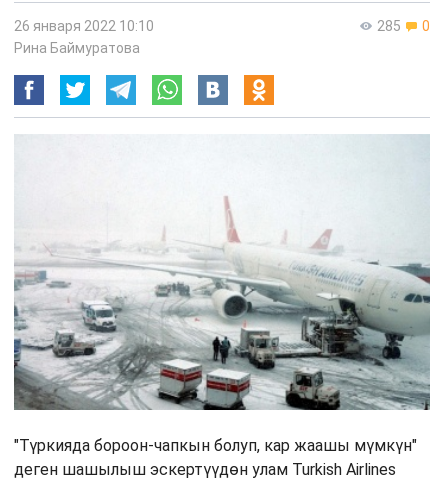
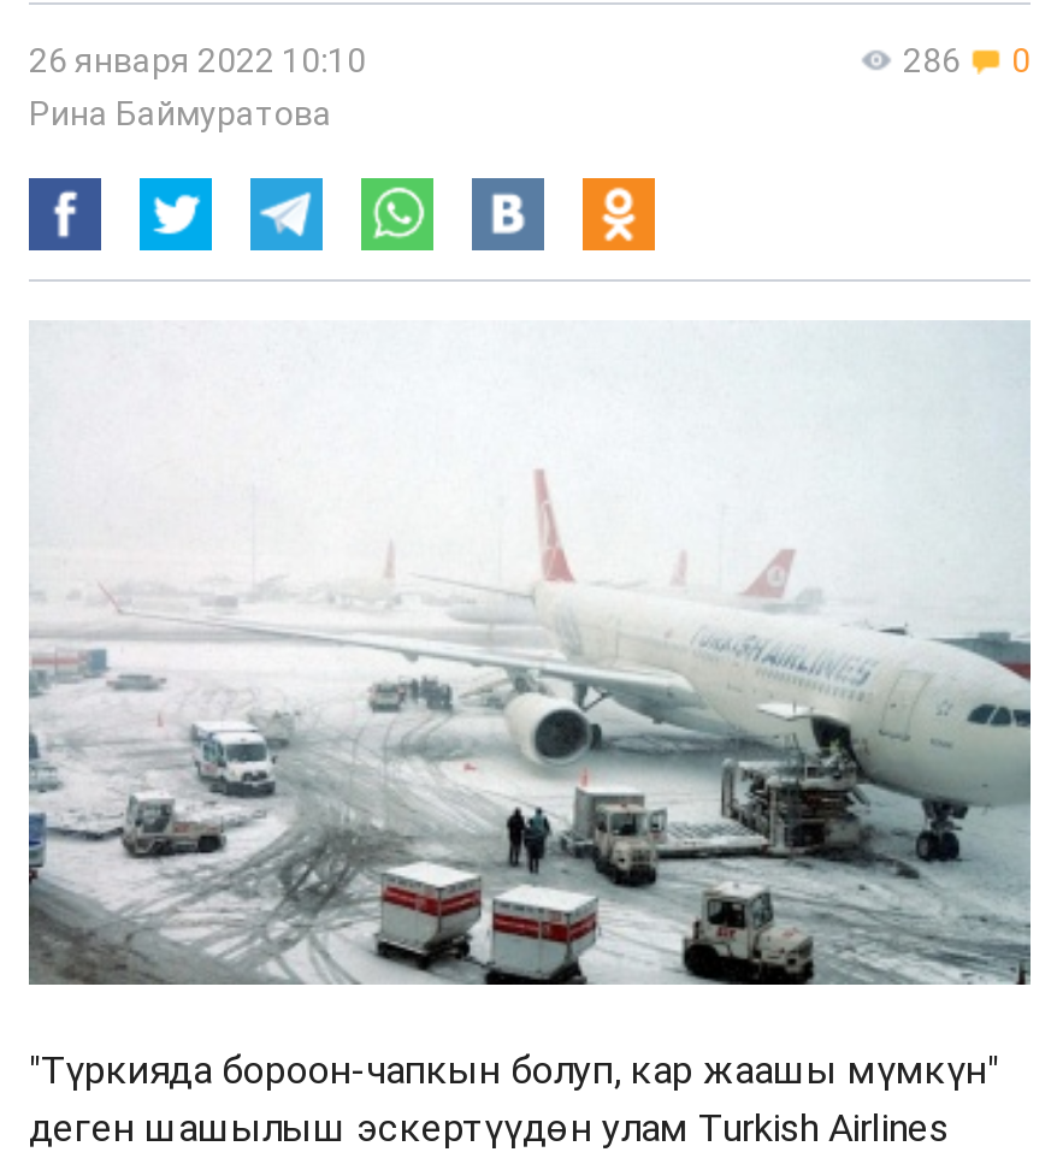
- 285 0
+ 286 0
